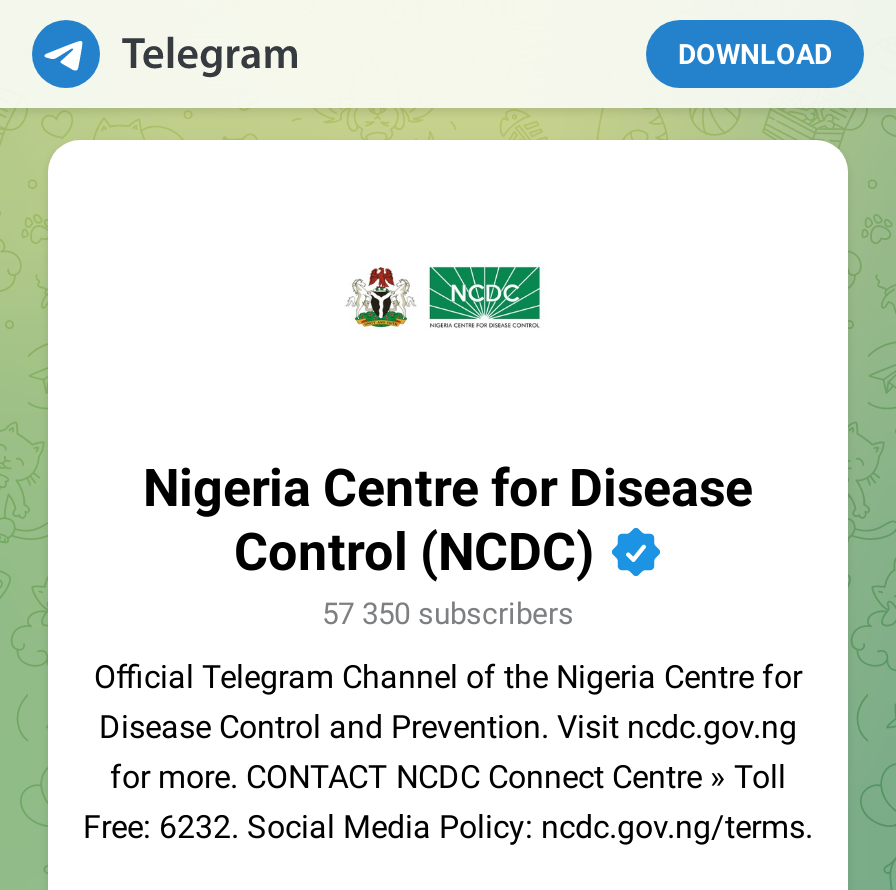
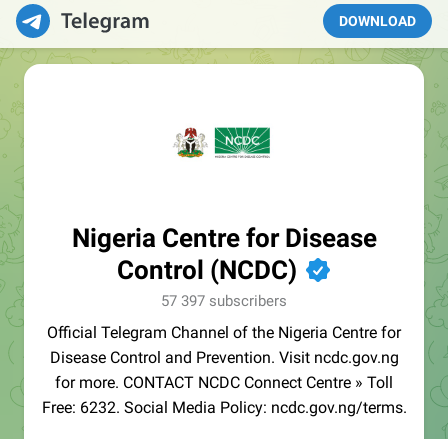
- 57 350 subscribers
+ 57 397 subscribers
